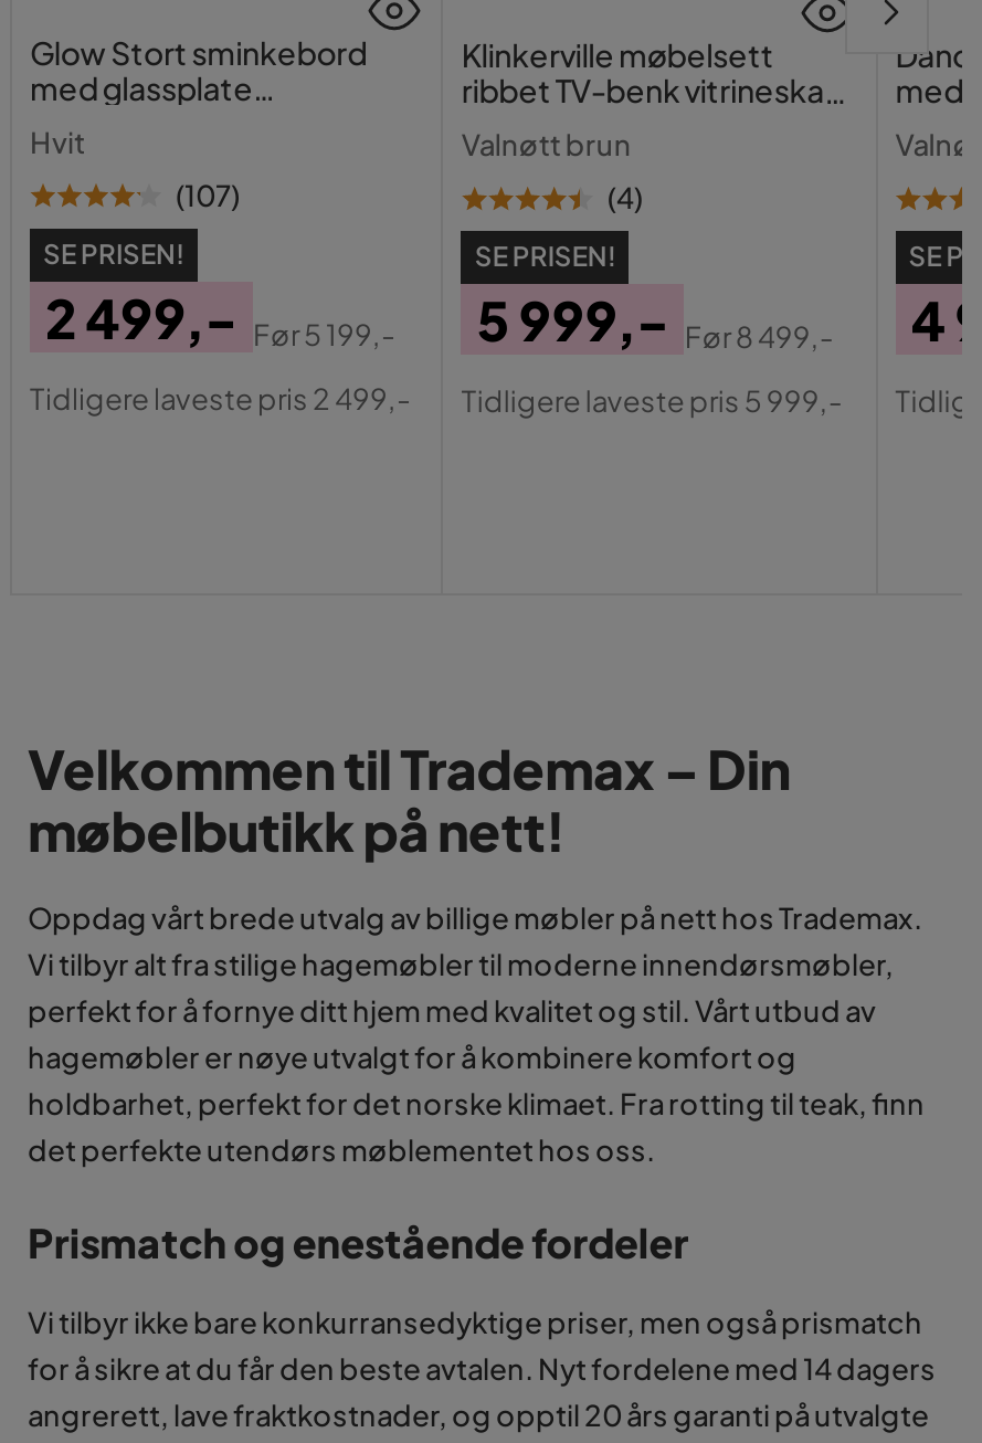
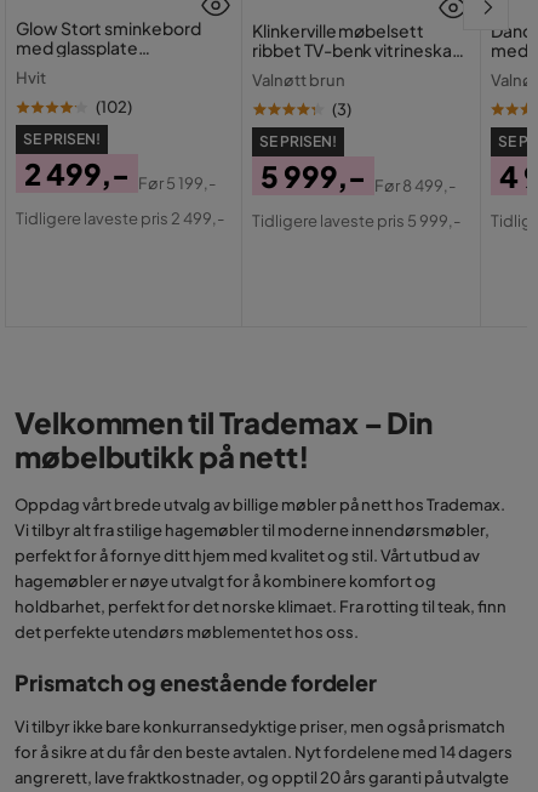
- (107)
+ (102)

- (4)
+ (3)
